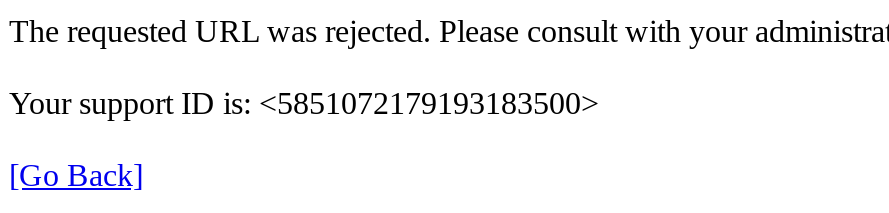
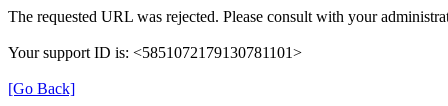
- Your support ID is: <5851072179193183500>
+ Your support ID is: <5851072179130781101>
